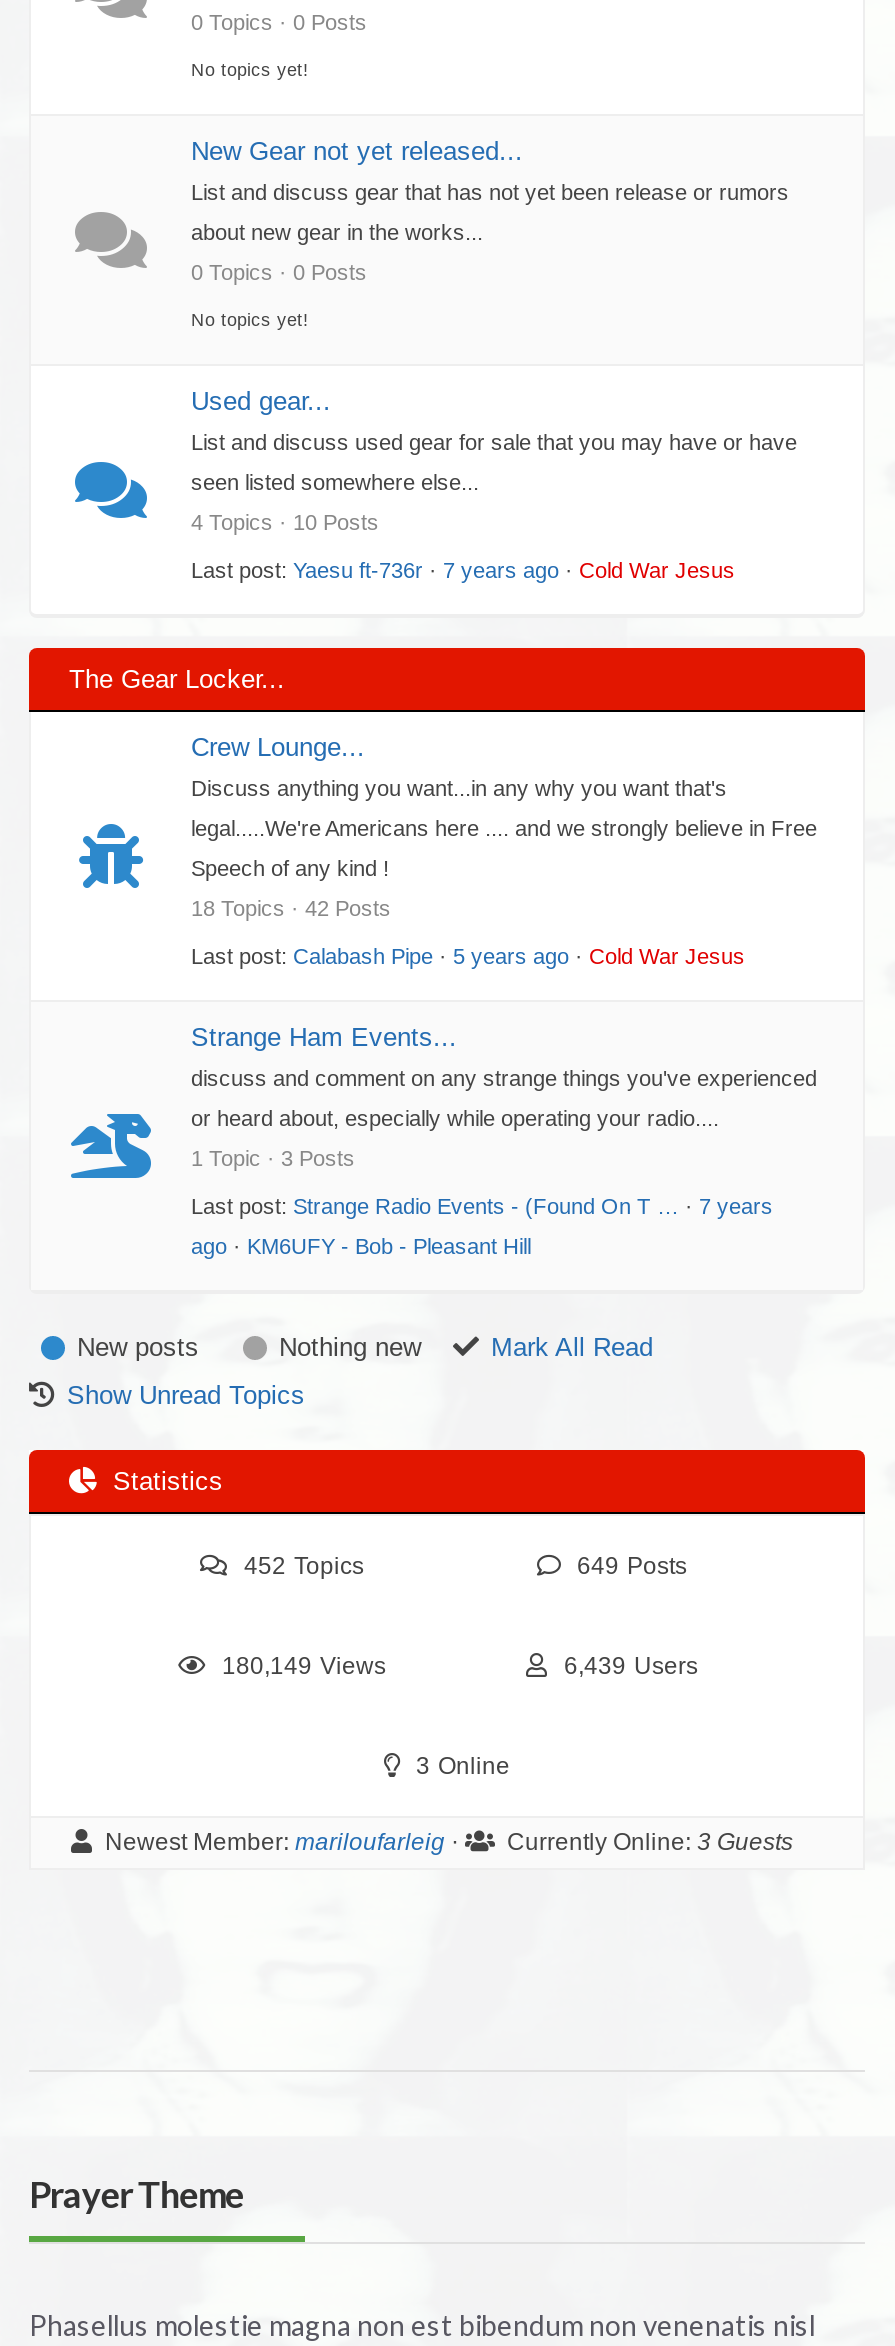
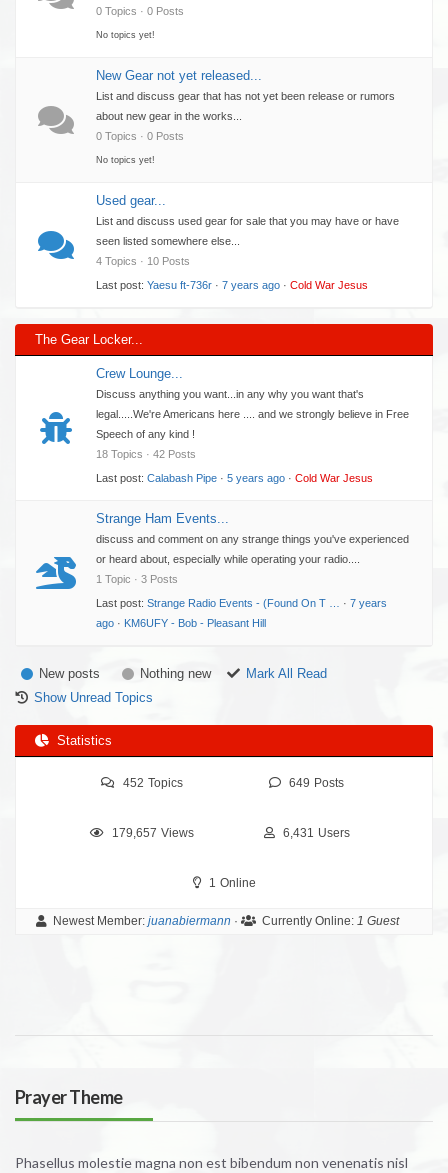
- 180,149 Views
+ 179,657 Views

- 6,439 Users
+ 6,431 Users

- 3 Online
+ 1 Online

- Newest Member: mariloufarleig ·
+ Newest Member: juanabiermann ·

- Currently Online: 3 Guests
+ Currently Online: 1 Guest
